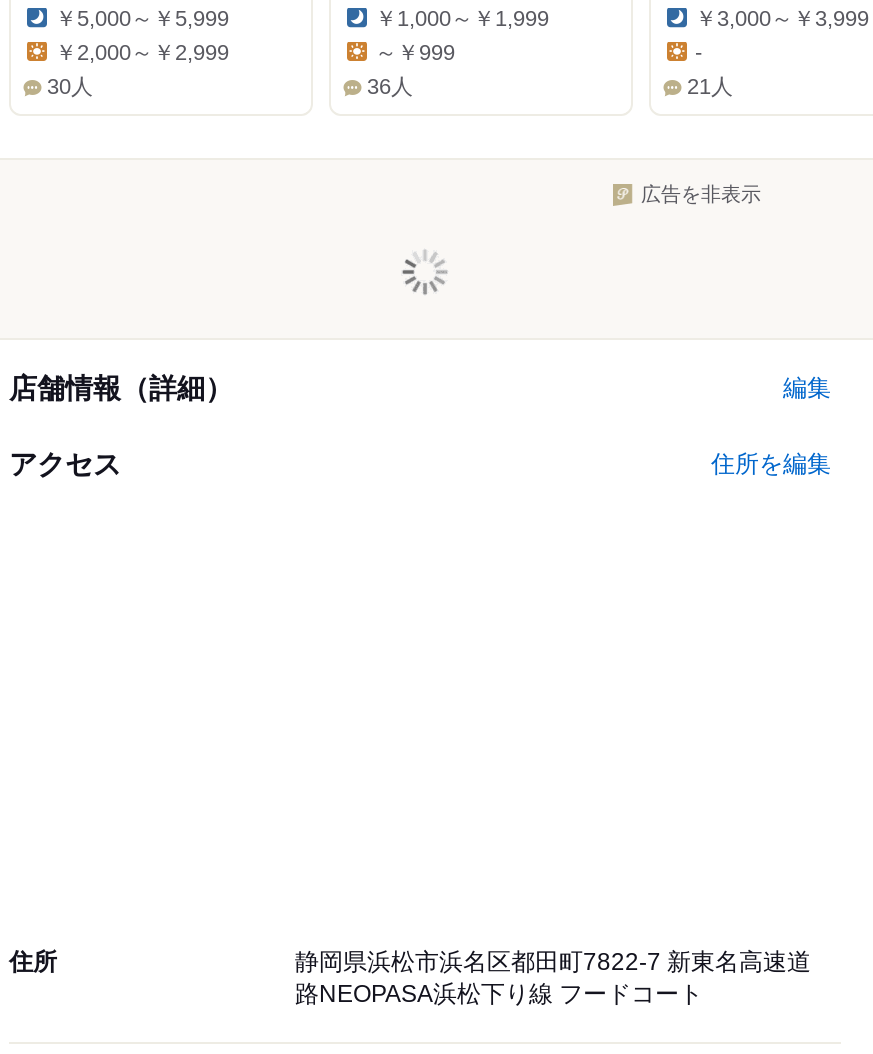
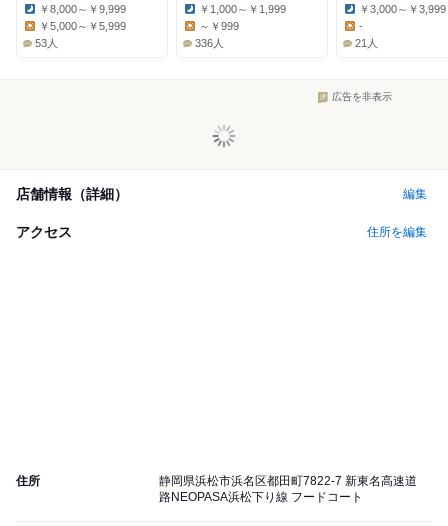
- ￥5,000～￥5,999
+ ￥8,000～￥9,999

- ￥2,000～￥2,999
- 30人
+ ￥5,000～￥5,999
+ 53人

- 36人
+ 336人
